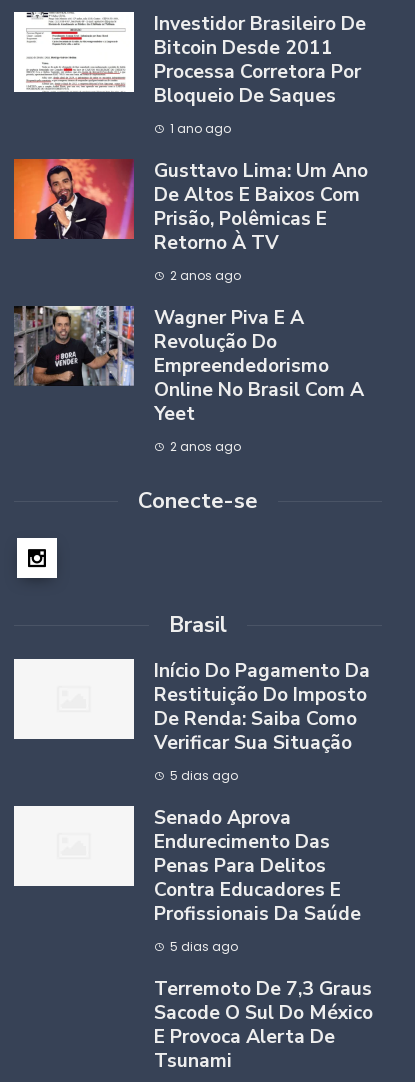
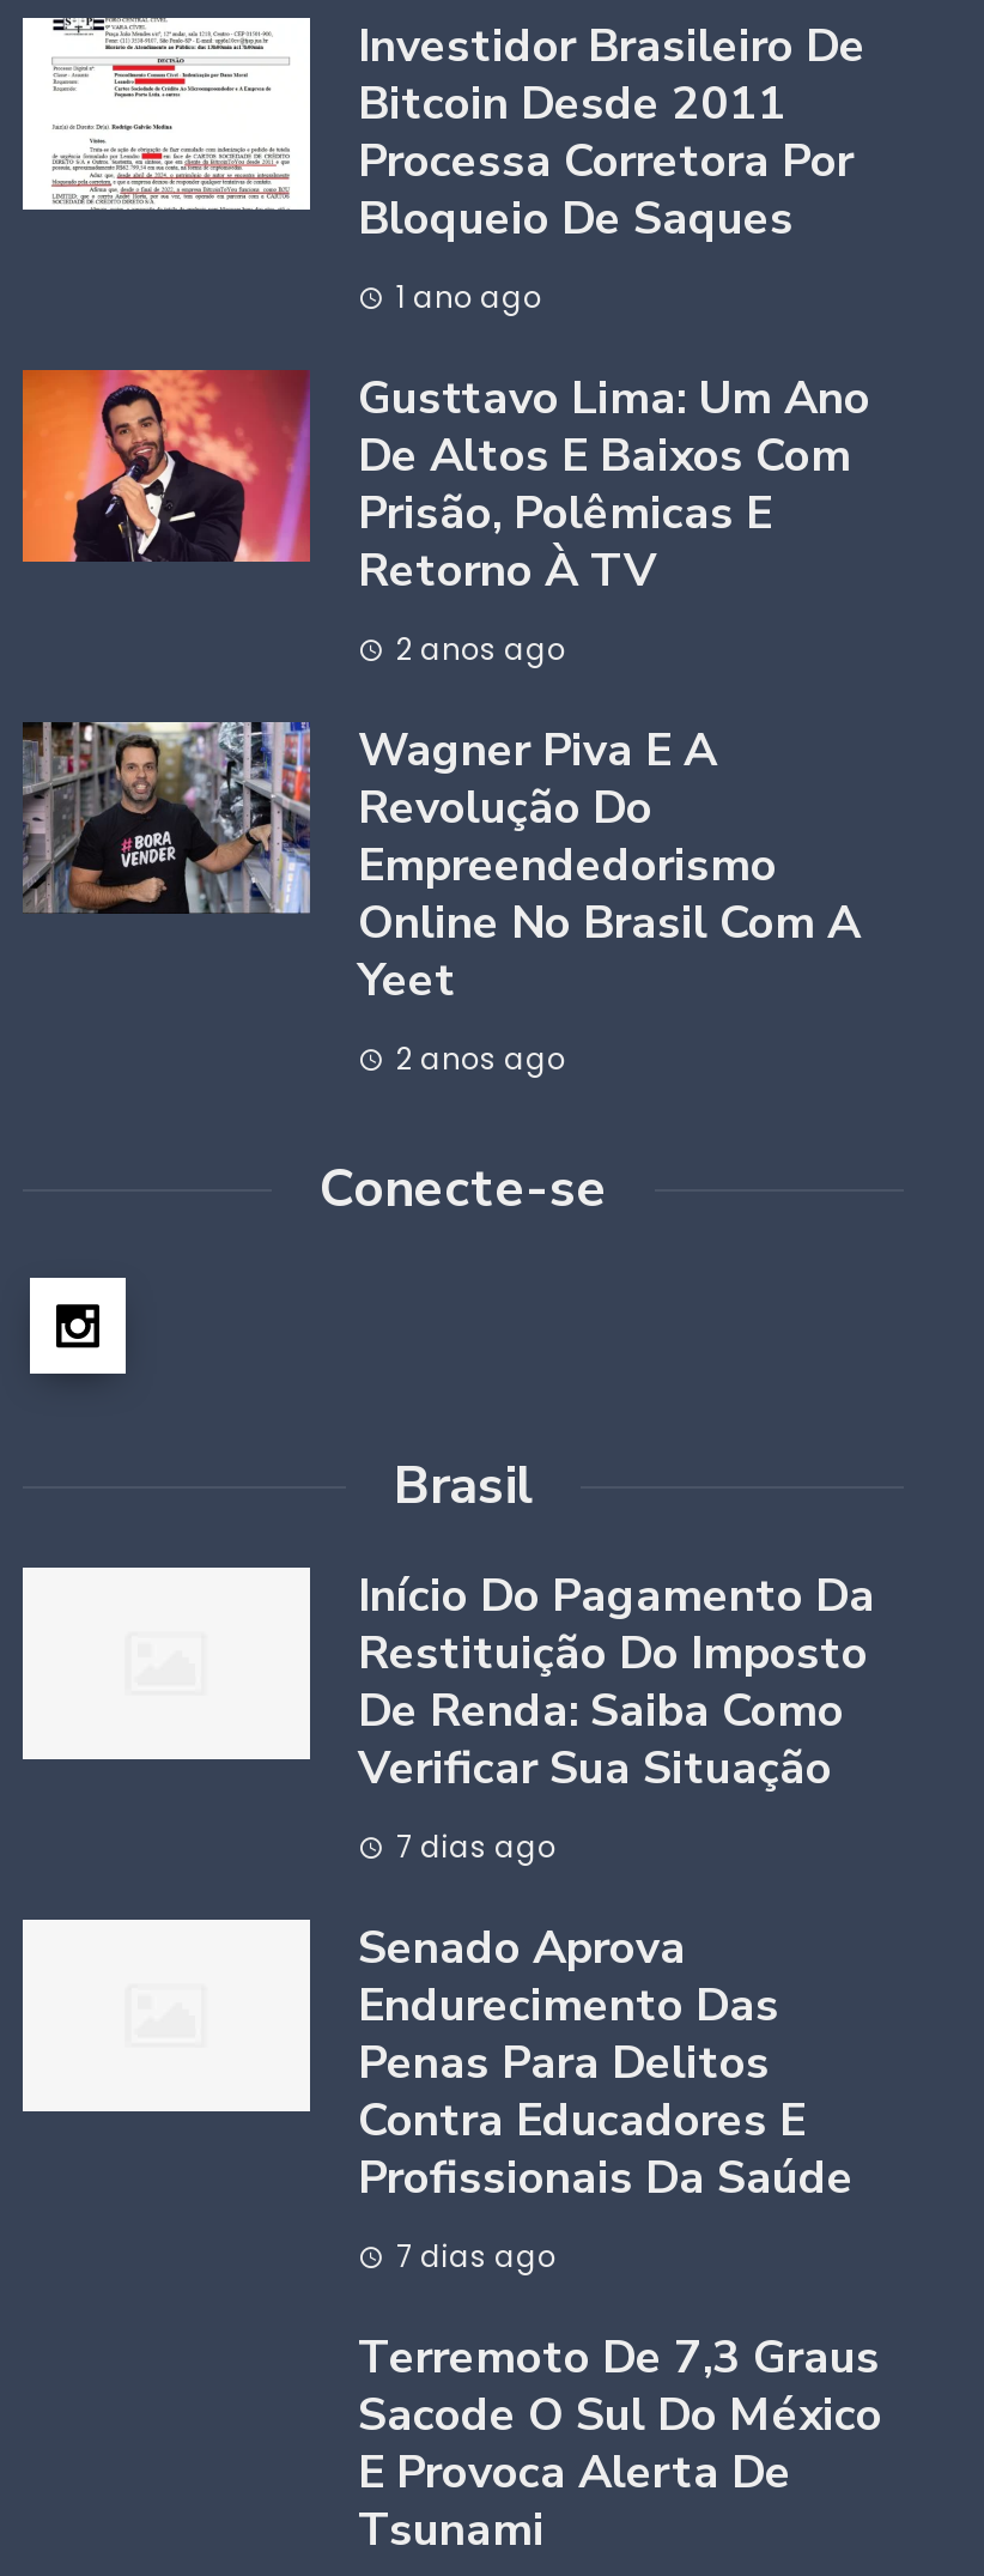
- 5 dias ago
+ 7 dias ago

- 5 dias ago
+ 7 dias ago
